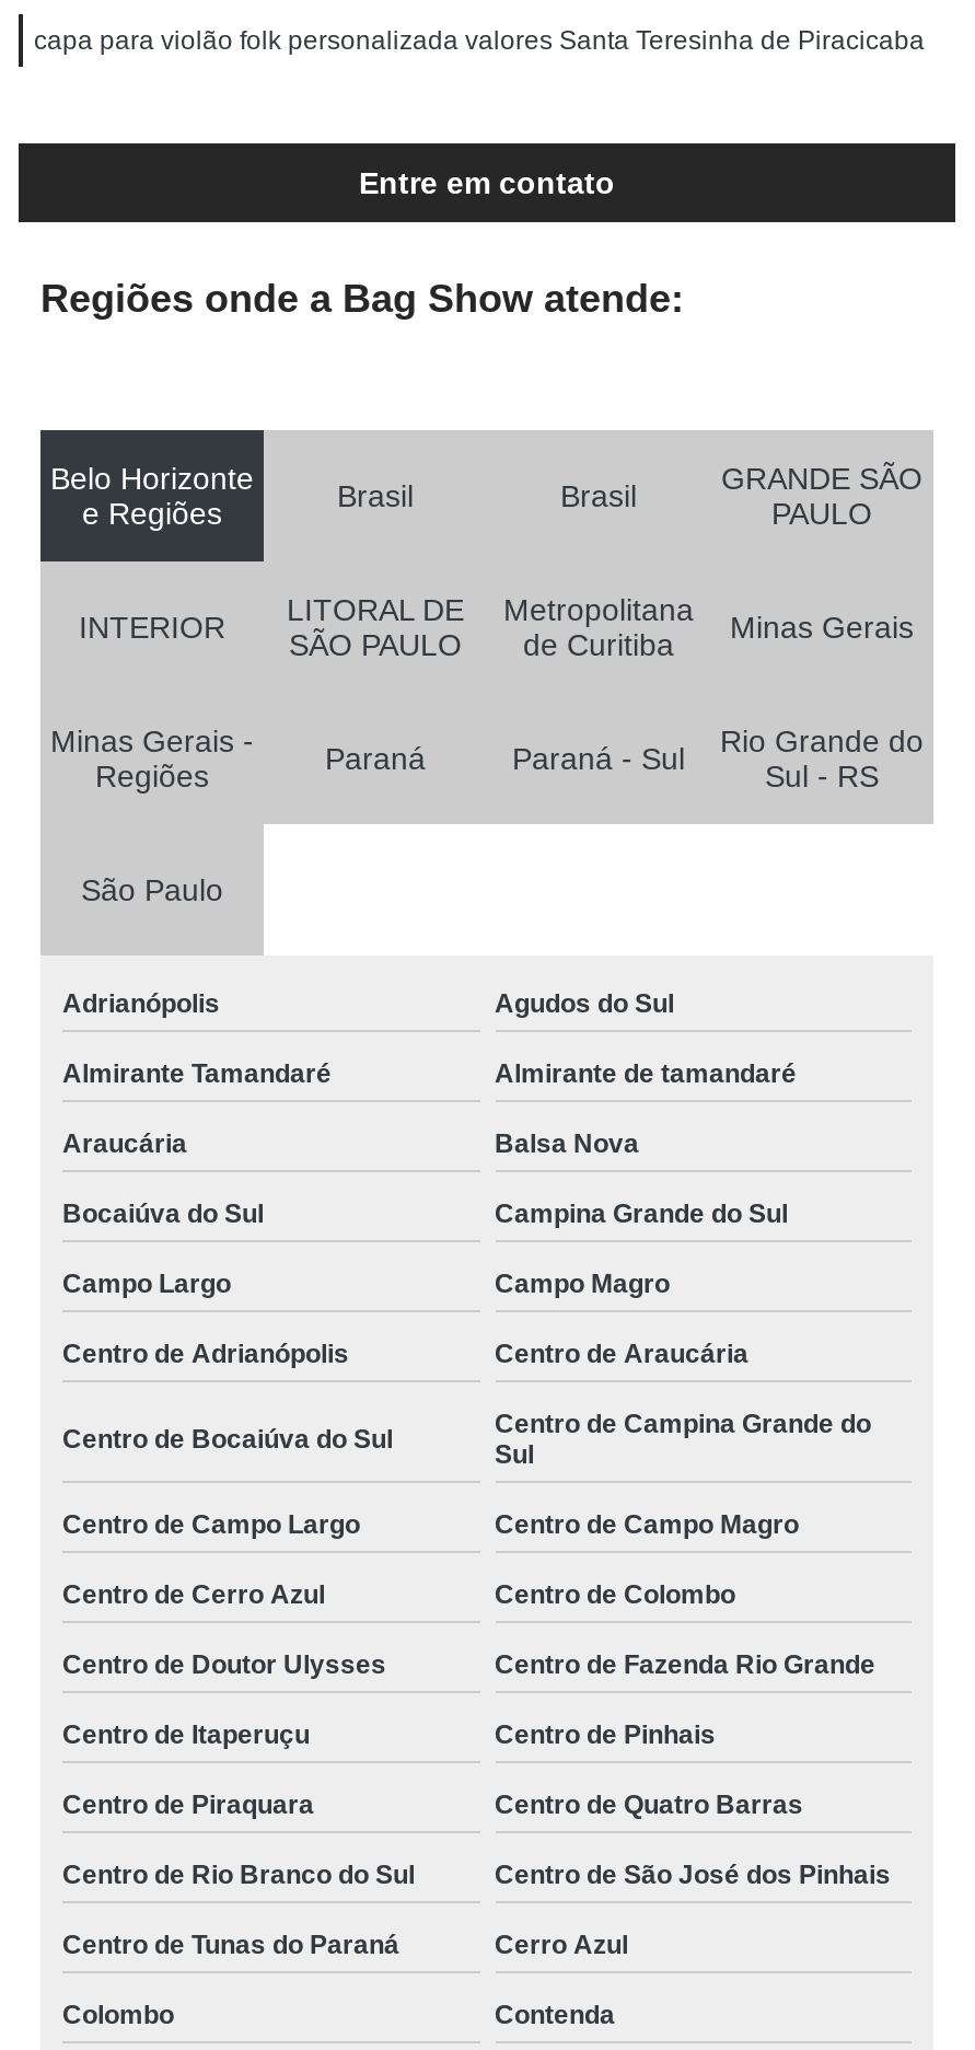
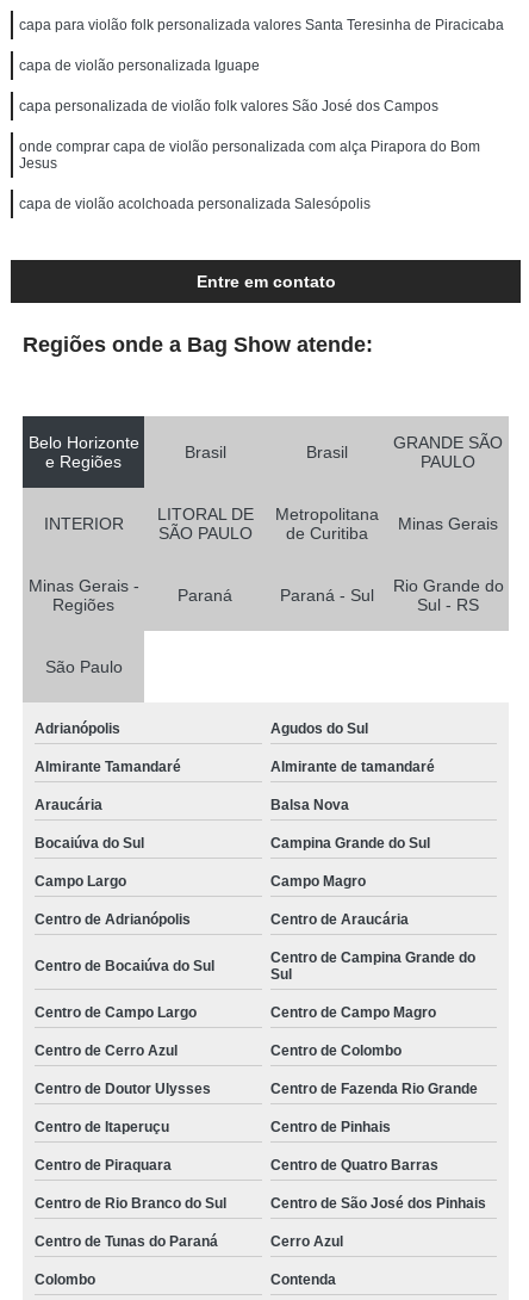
+ capa de violão personalizada Iguape
+ capa personalizada de violão folk valores São José dos Campos
+ onde comprar capa de violão personalizada com alça Pirapora do Bom
+ Jesus
+ capa de violão acolchoada personalizada Salesópolis
